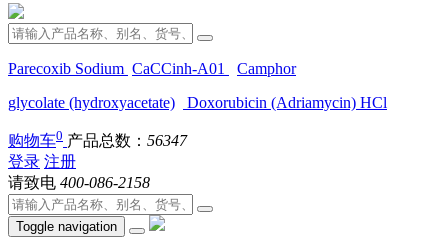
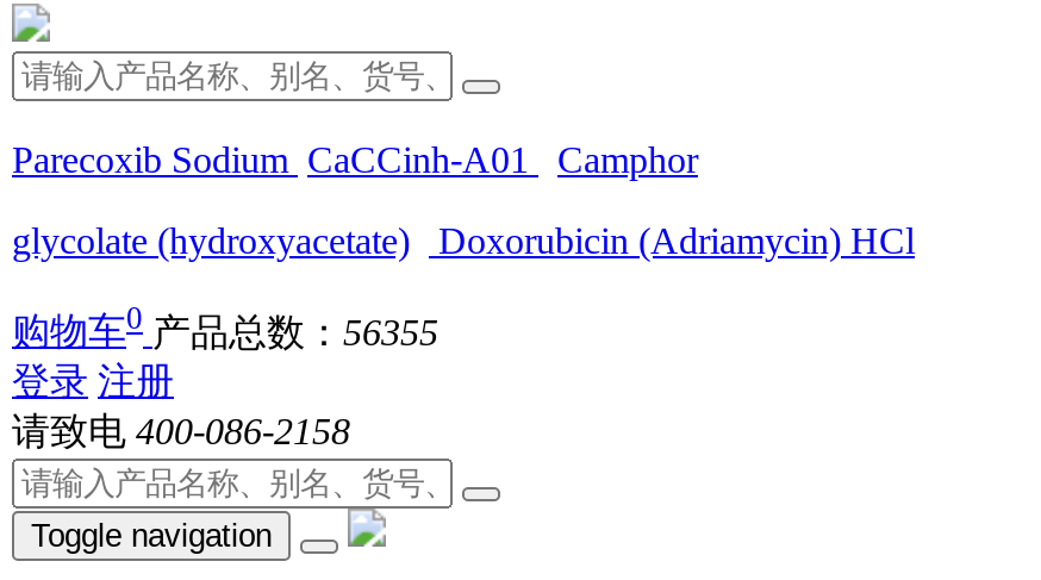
- 购物车0 产品总数：56347
+ 购物车0 产品总数：56355
